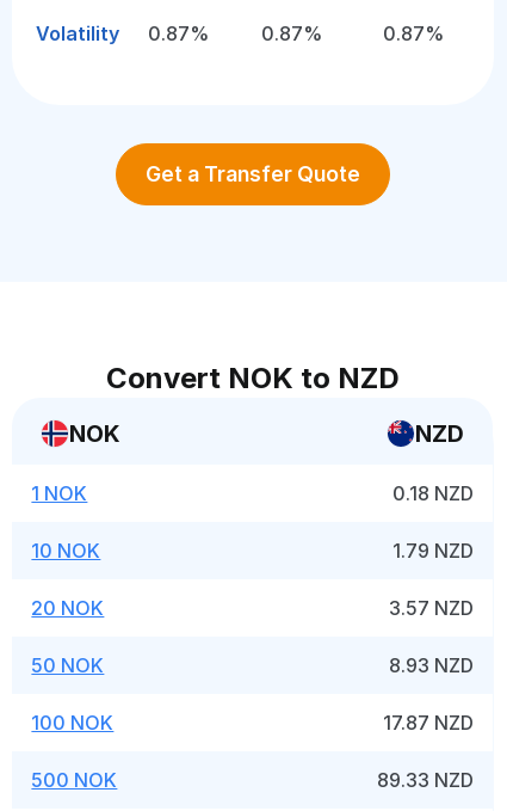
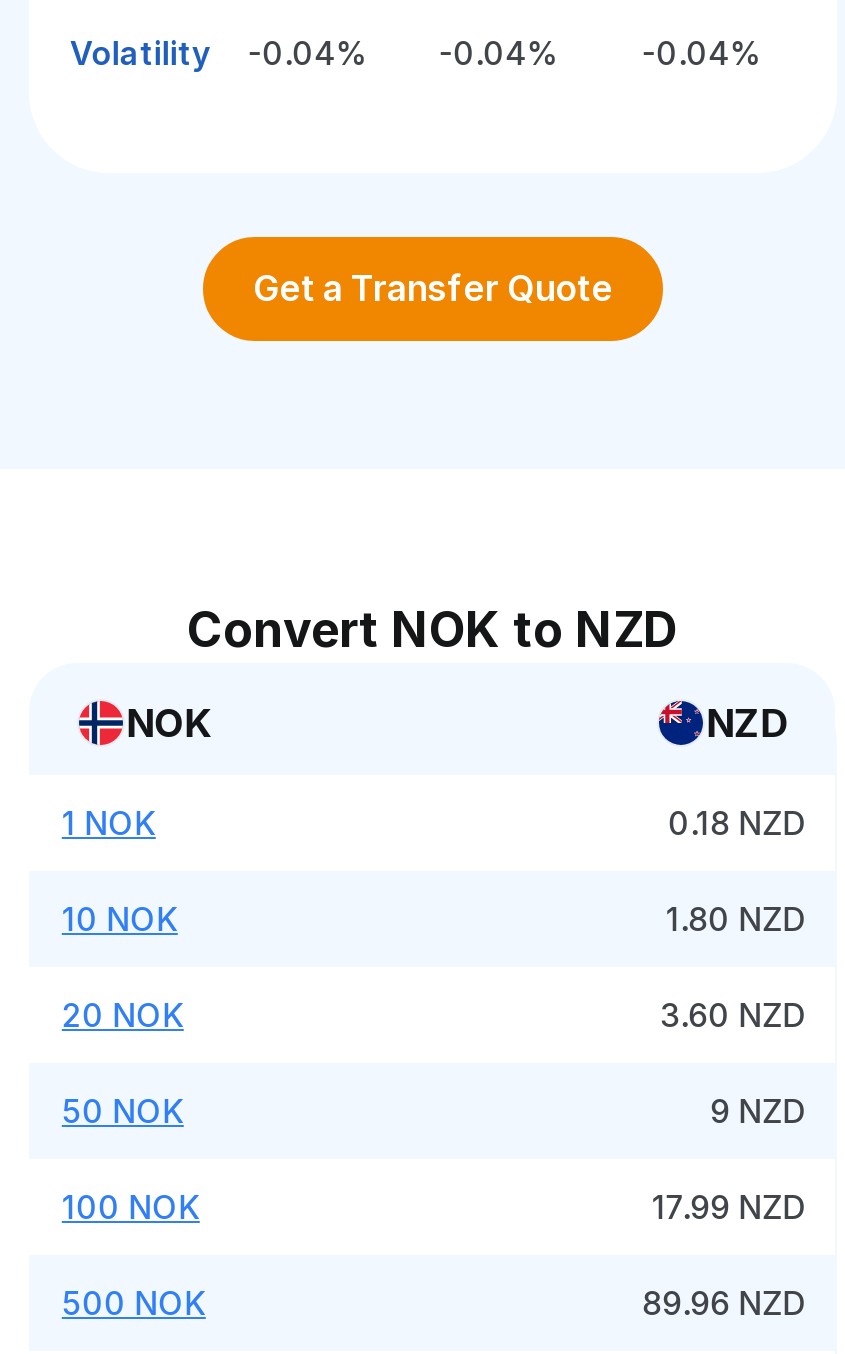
- 0.87%
+ -0.04%

- 0.87%
+ -0.04%

- 0.87%
+ -0.04%

- 1.79 NZD
+ 1.80 NZD

- 3.57 NZD
+ 3.60 NZD

- 8.93 NZD
+ 9 NZD

- 17.87 NZD
+ 17.99 NZD

- 89.33 NZD
+ 89.96 NZD
